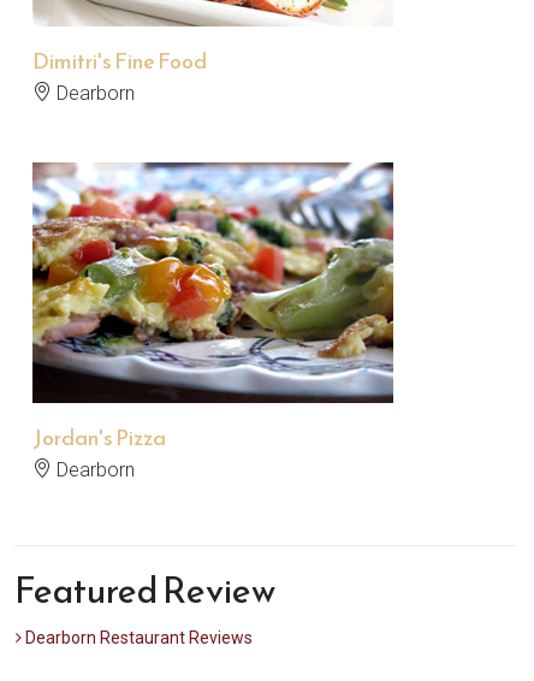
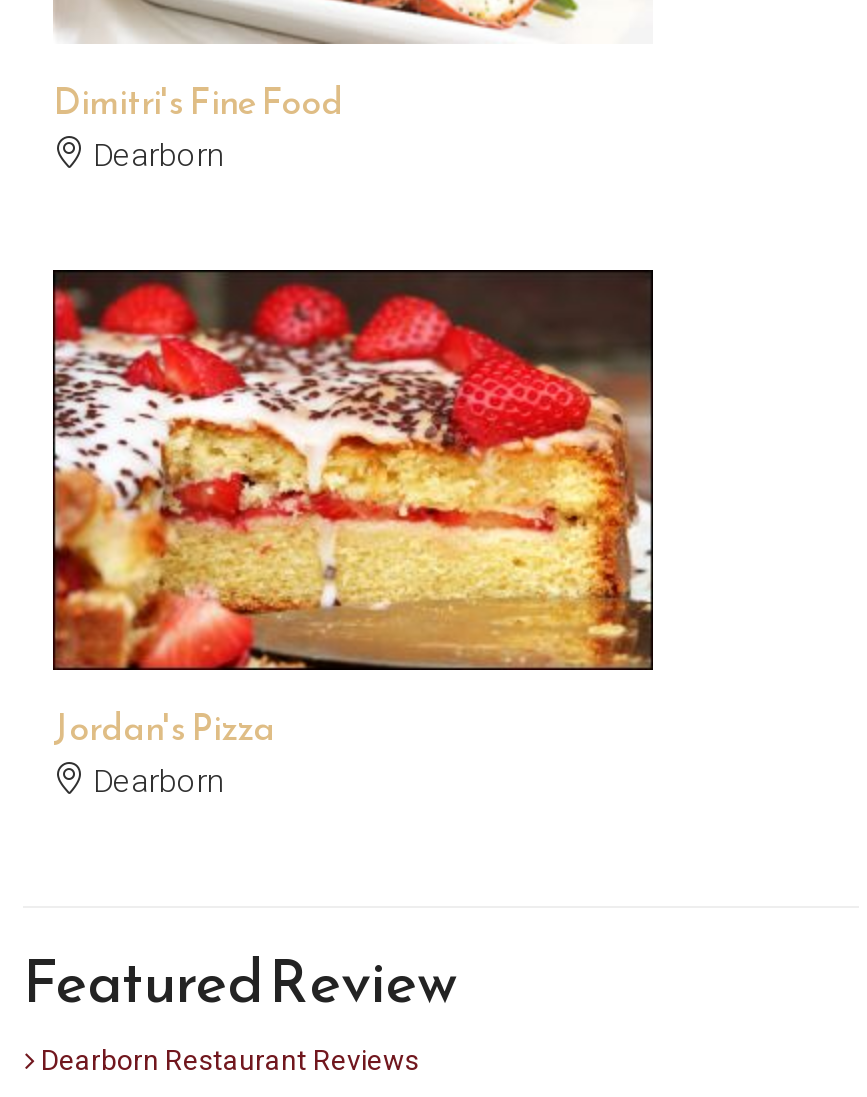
- [image]
+ [image]
